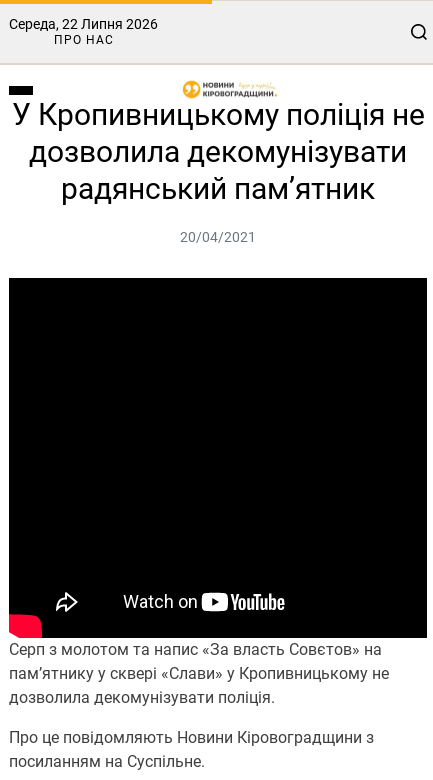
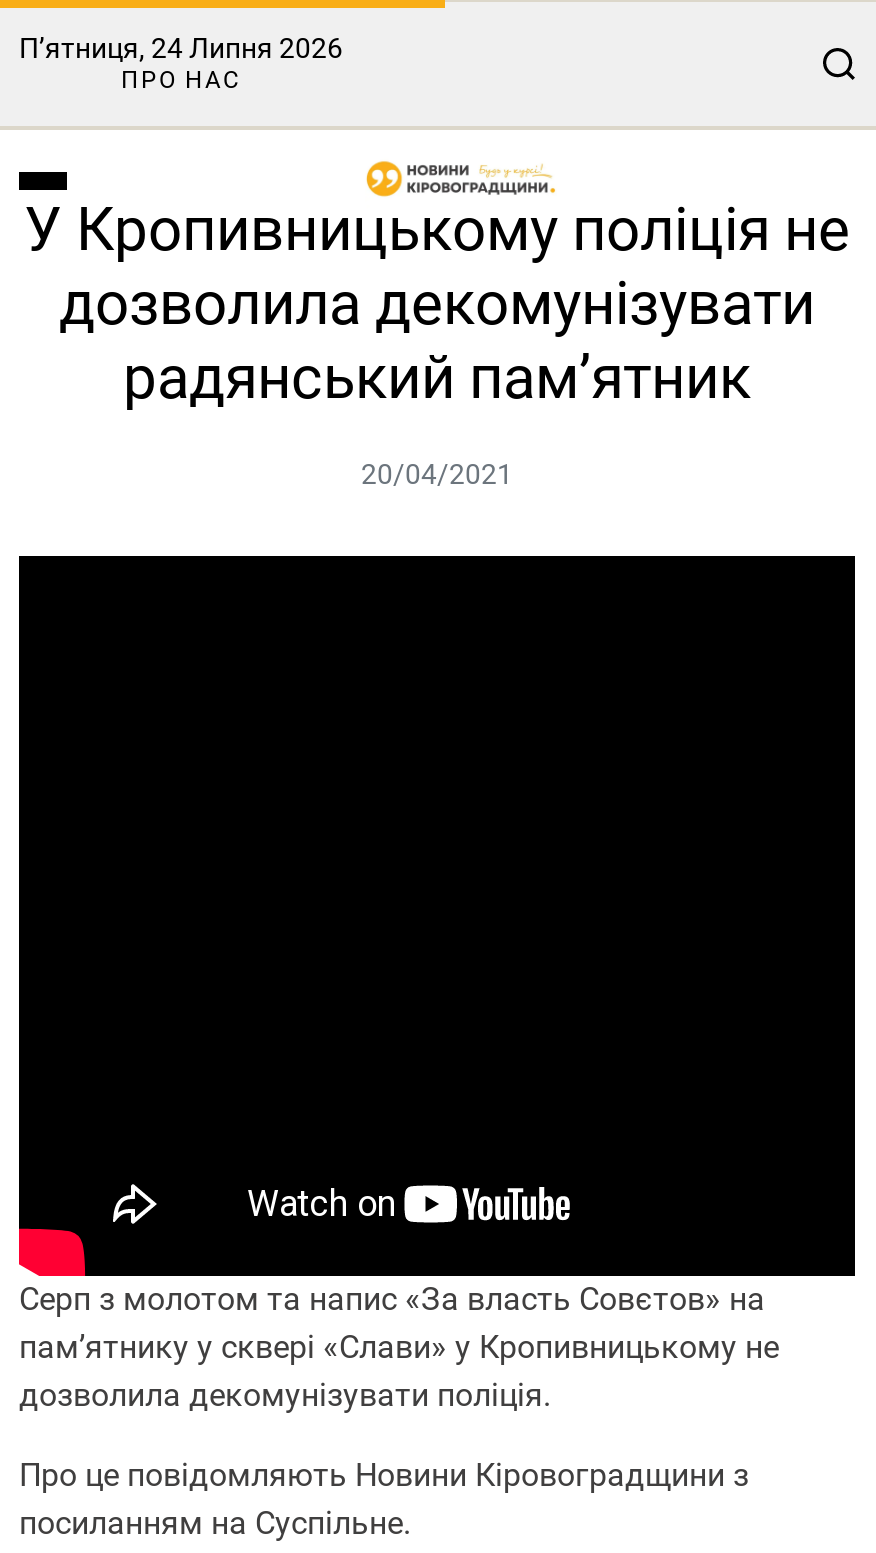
- Середа, 22 Липня 2026
+ П’ятниця, 24 Липня 2026
